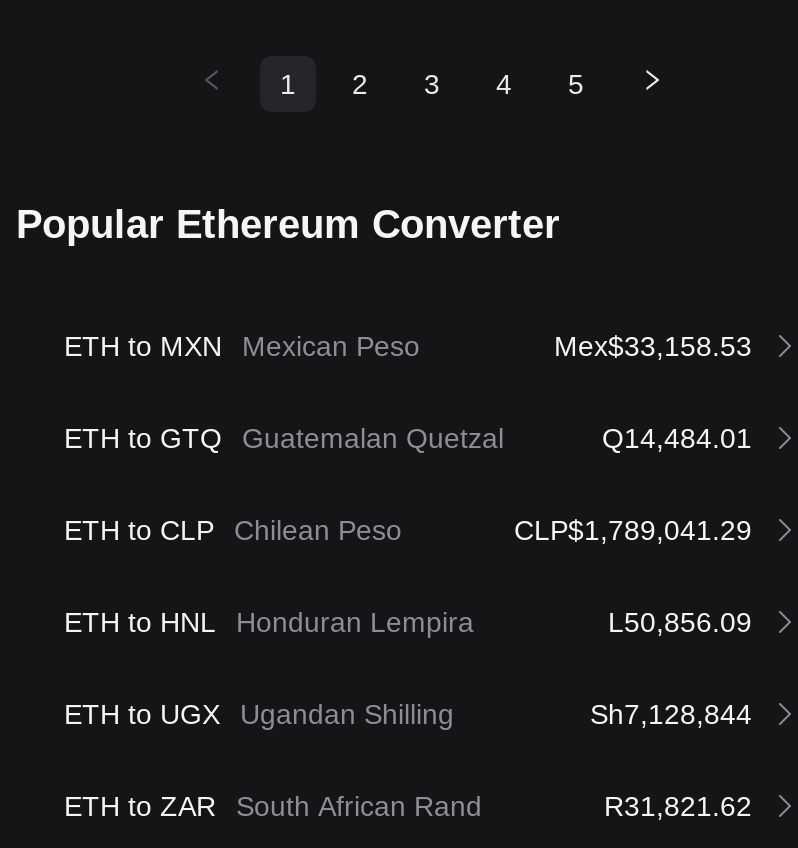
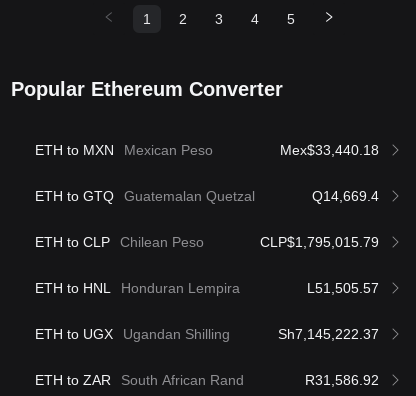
- Mex$33,158.53
+ Mex$33,440.18

- Q14,484.01
+ Q14,669.4

- CLP$1,789,041.29
+ CLP$1,795,015.79

- L50,856.09
+ L51,505.57

- Sh7,128,844
+ Sh7,145,222.37

- R31,821.62
+ R31,586.92
